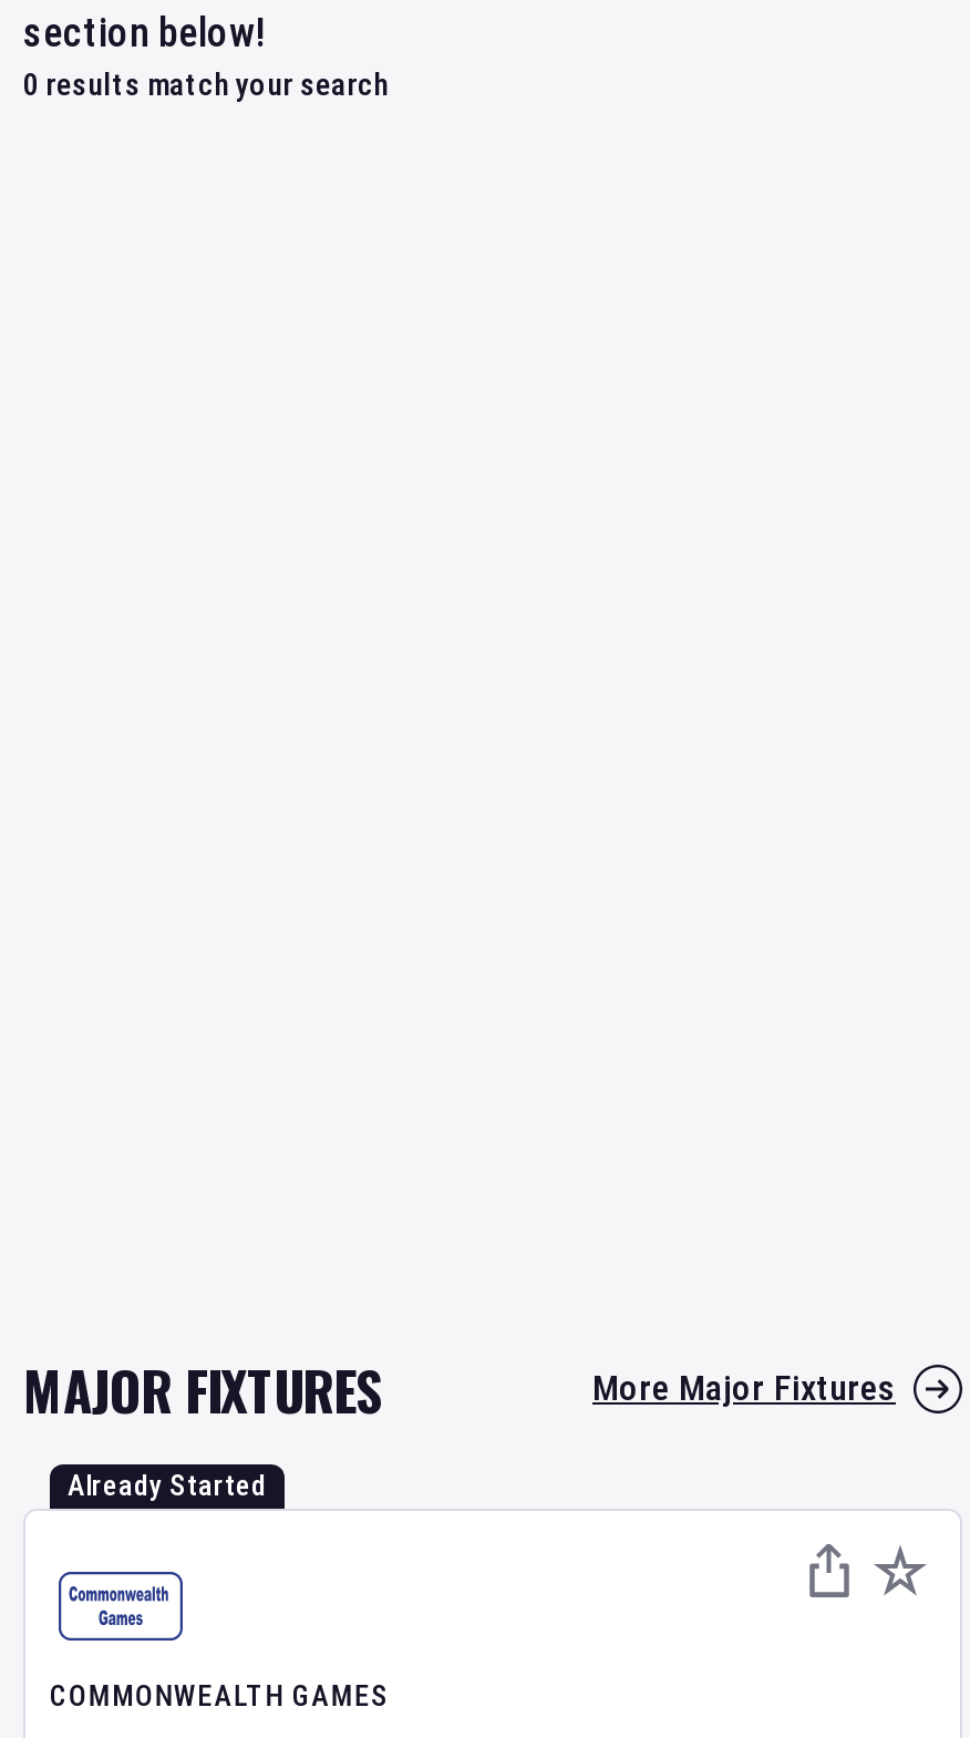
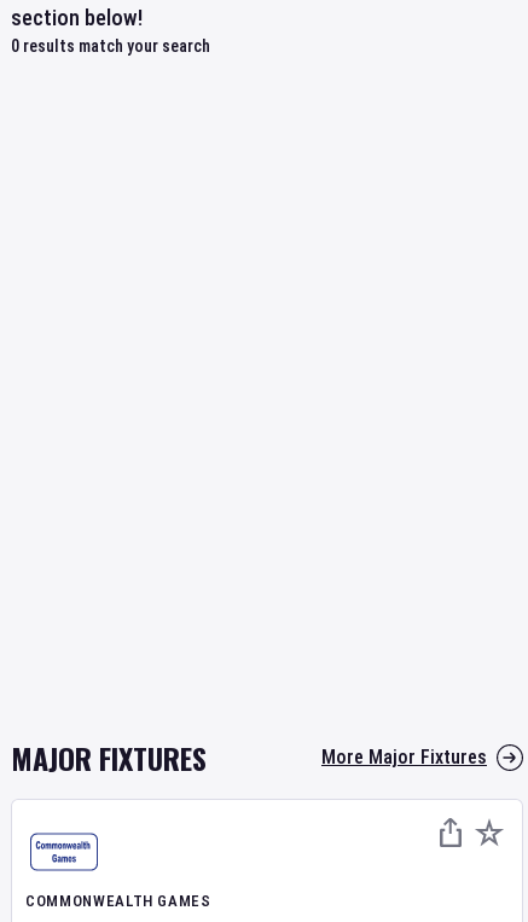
- Already Started
